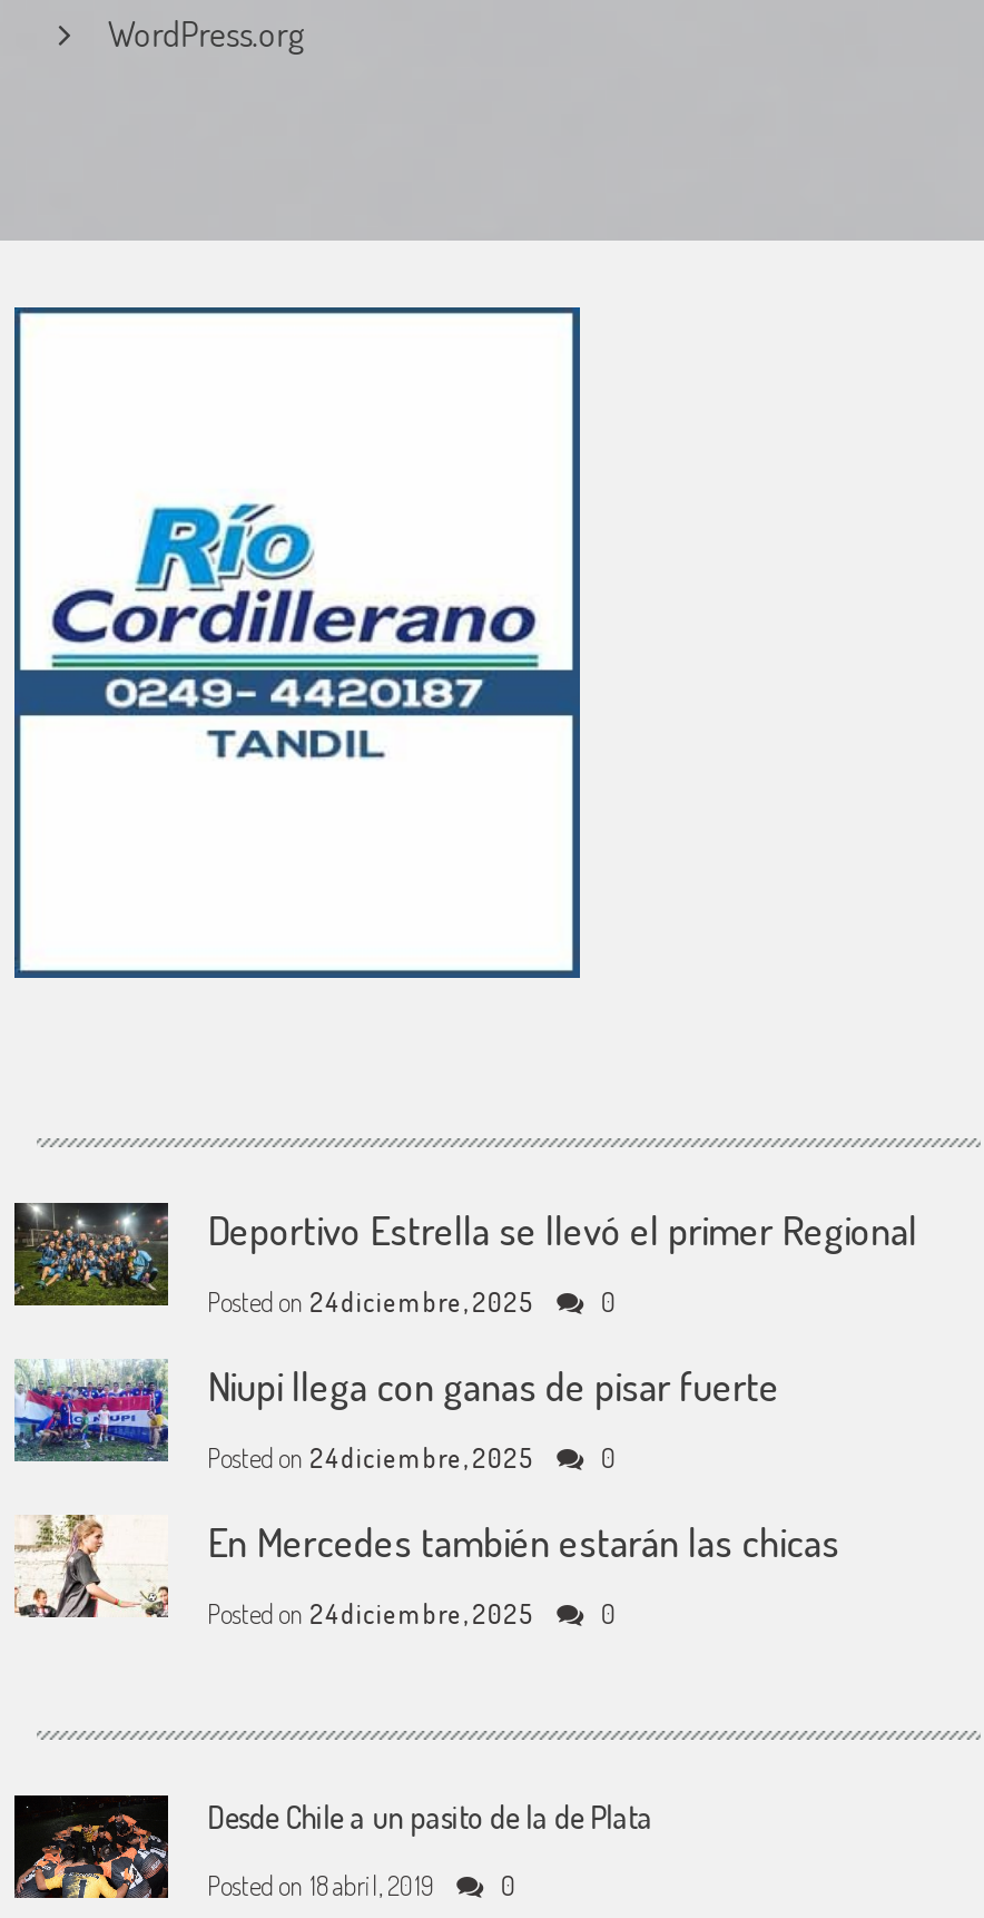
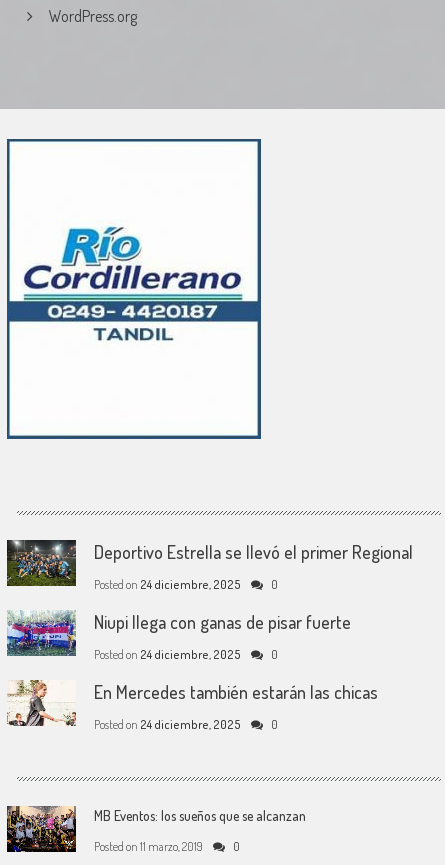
- [image]
- Desde Chile a un pasito de la de Plata
+ [image]
+ MB Eventos: los sueños que se alcanzan

- Posted on 18 abril, 2019
+ Posted on 11 marzo, 2019
